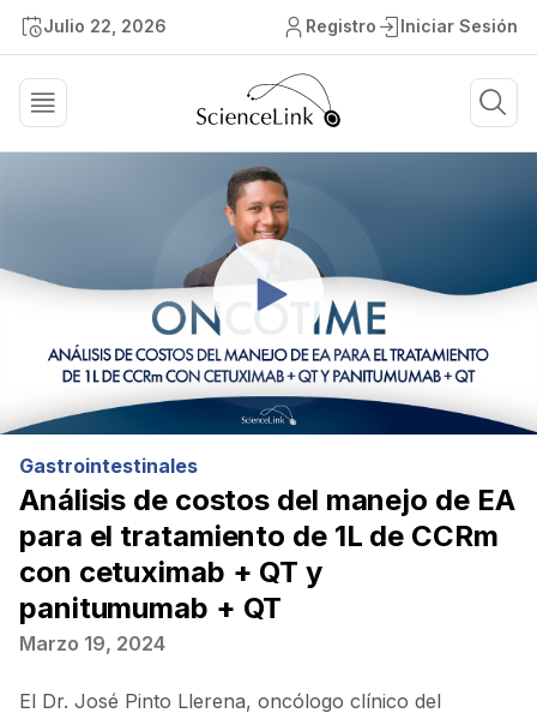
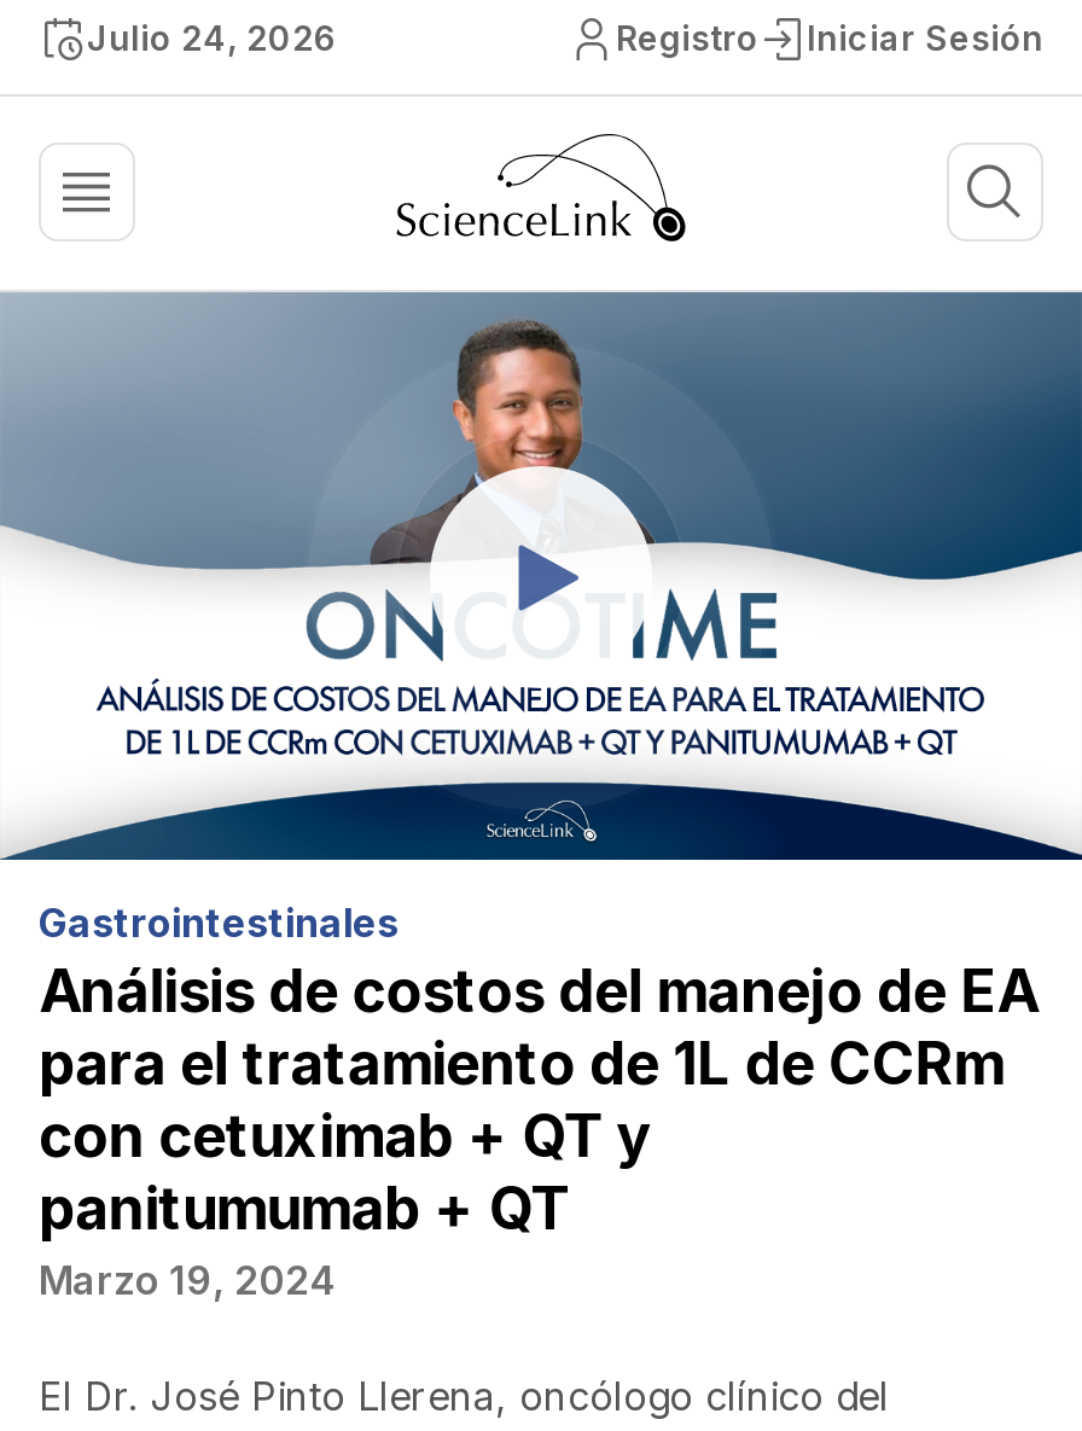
- Julio 22, 2026
+ Julio 24, 2026
